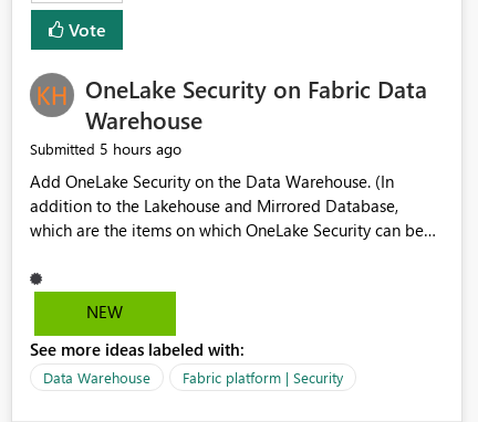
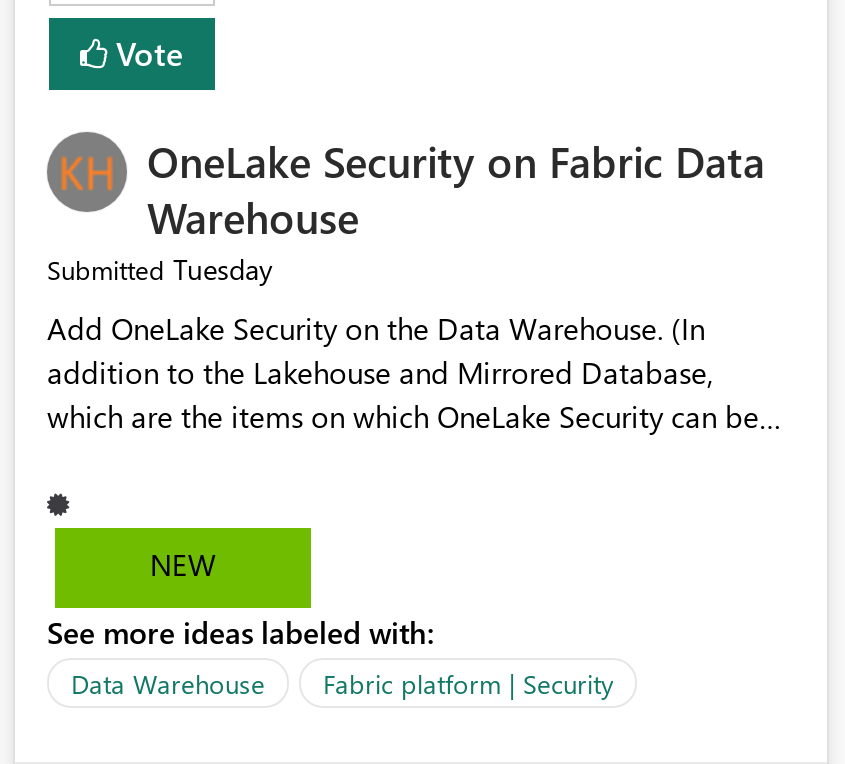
- Submitted 5 hours ago
+ Submitted Tuesday
